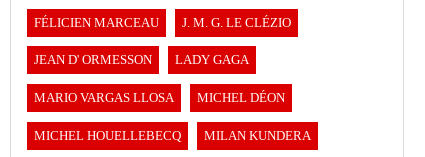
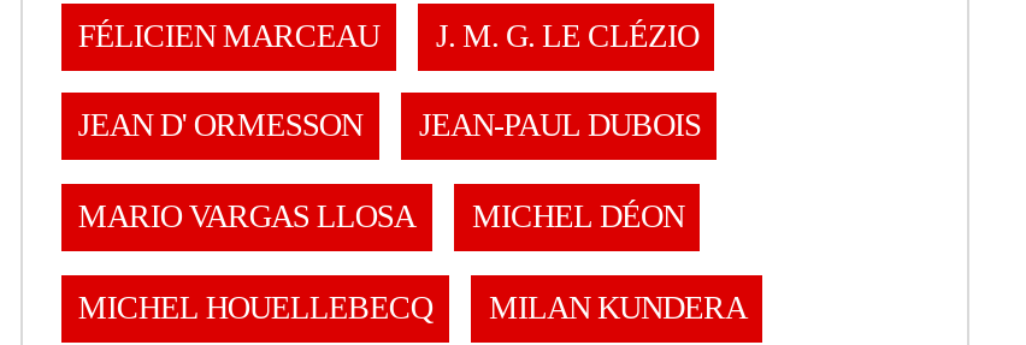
- LADY GAGA
+ JEAN-PAUL DUBOIS
